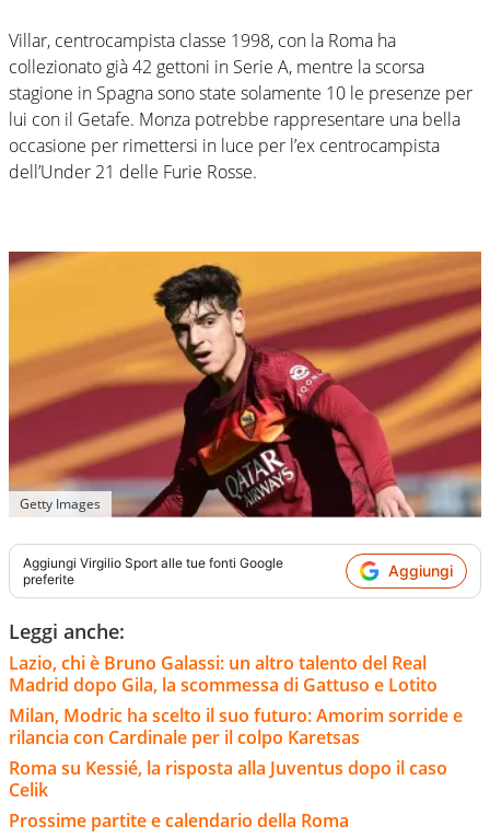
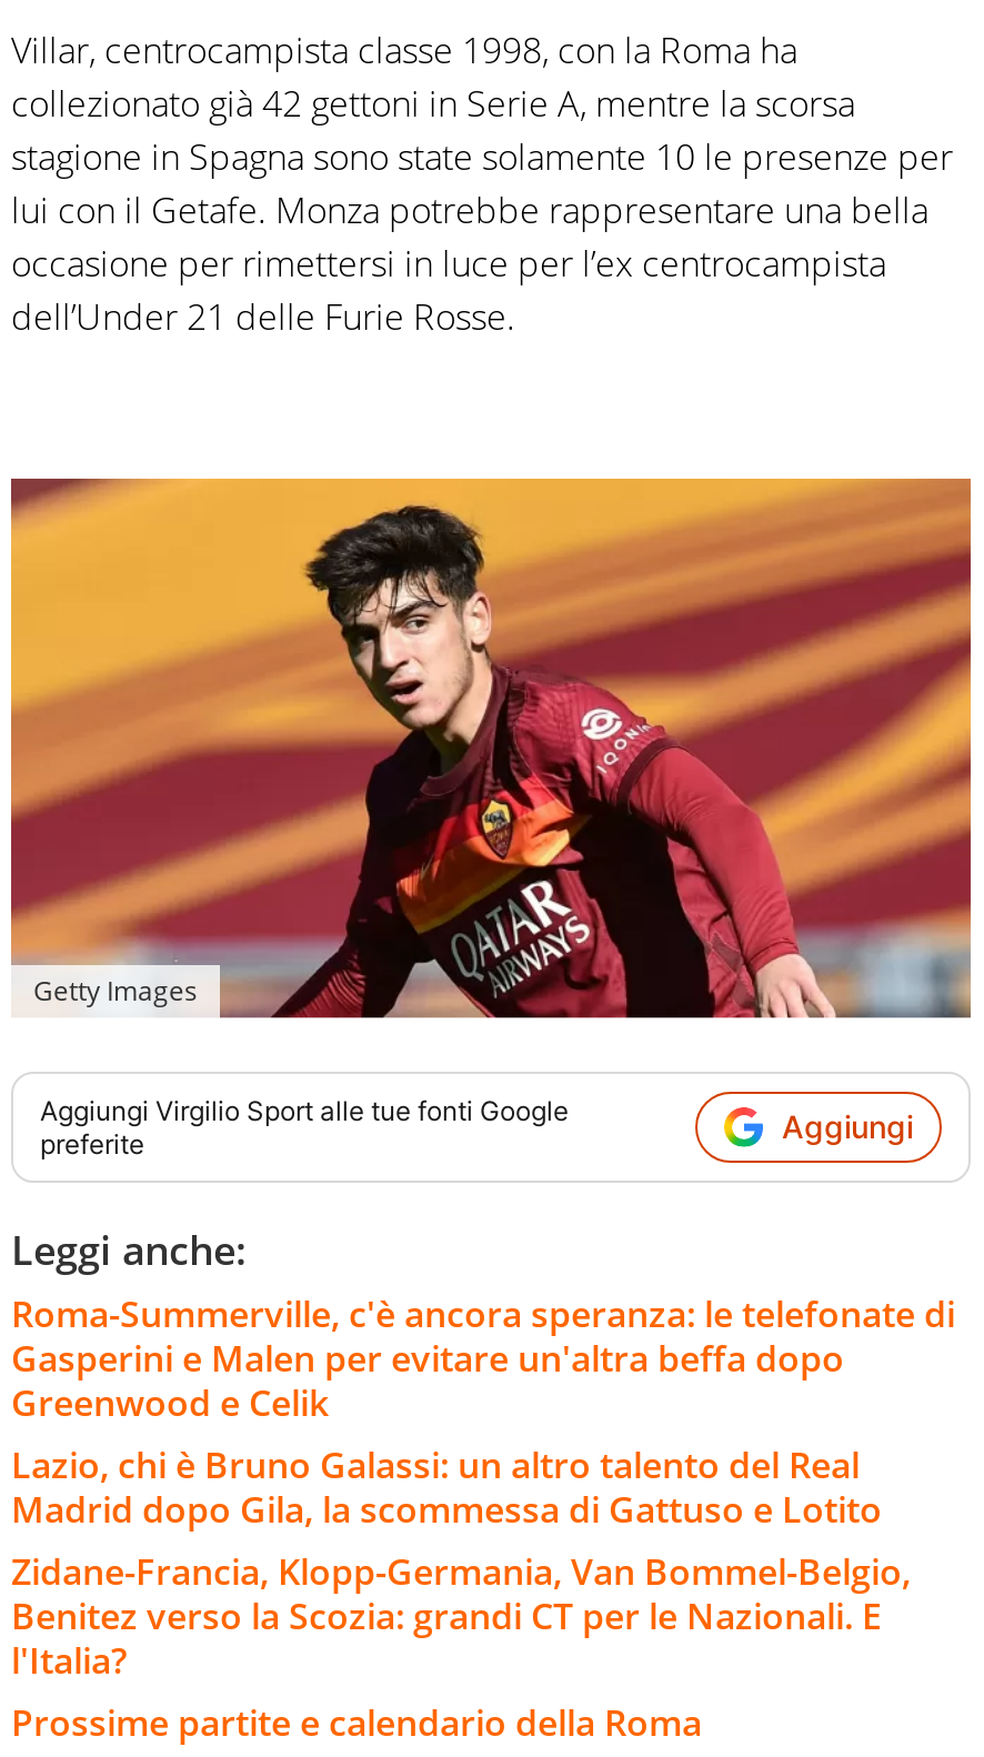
+ Roma-Summerville, c'è ancora speranza: le telefonate di
+ Gasperini e Malen per evitare un'altra beffa dopo
+ Greenwood e Celik

moved down: Lazio, chi è Bruno Galassi: un altro talento del Real | Madrid dopo Gila, la scommessa di Gattuso e Lotito

- Milan, Modric ha scelto il suo futuro: Amorim sorride e
- rilancia con Cardinale per il colpo Karetsas
- Roma su Kessié, la risposta alla Juventus dopo il caso
- Celik
+ Zidane-Francia, Klopp-Germania, Van Bommel-Belgio,
+ Benitez verso la Scozia: grandi CT per le Nazionali. E
+ l'Italia?
